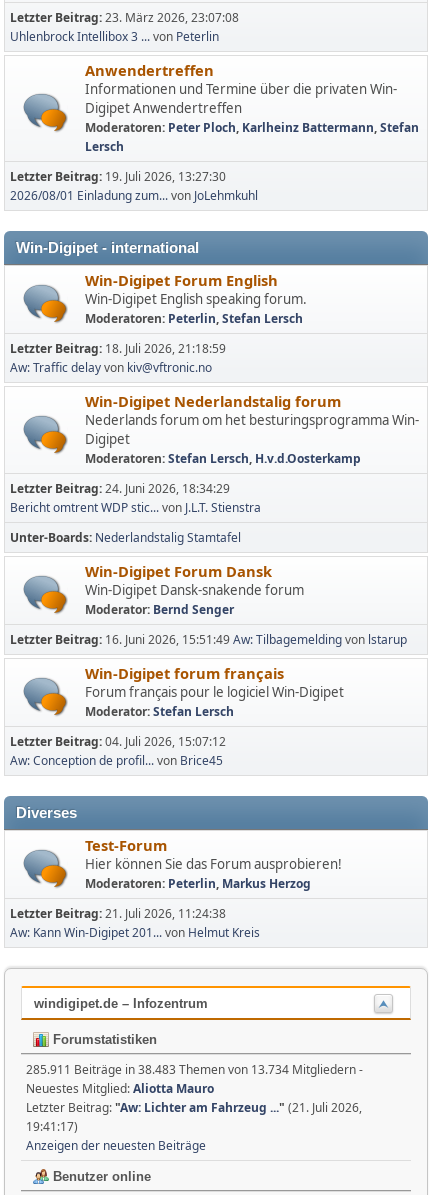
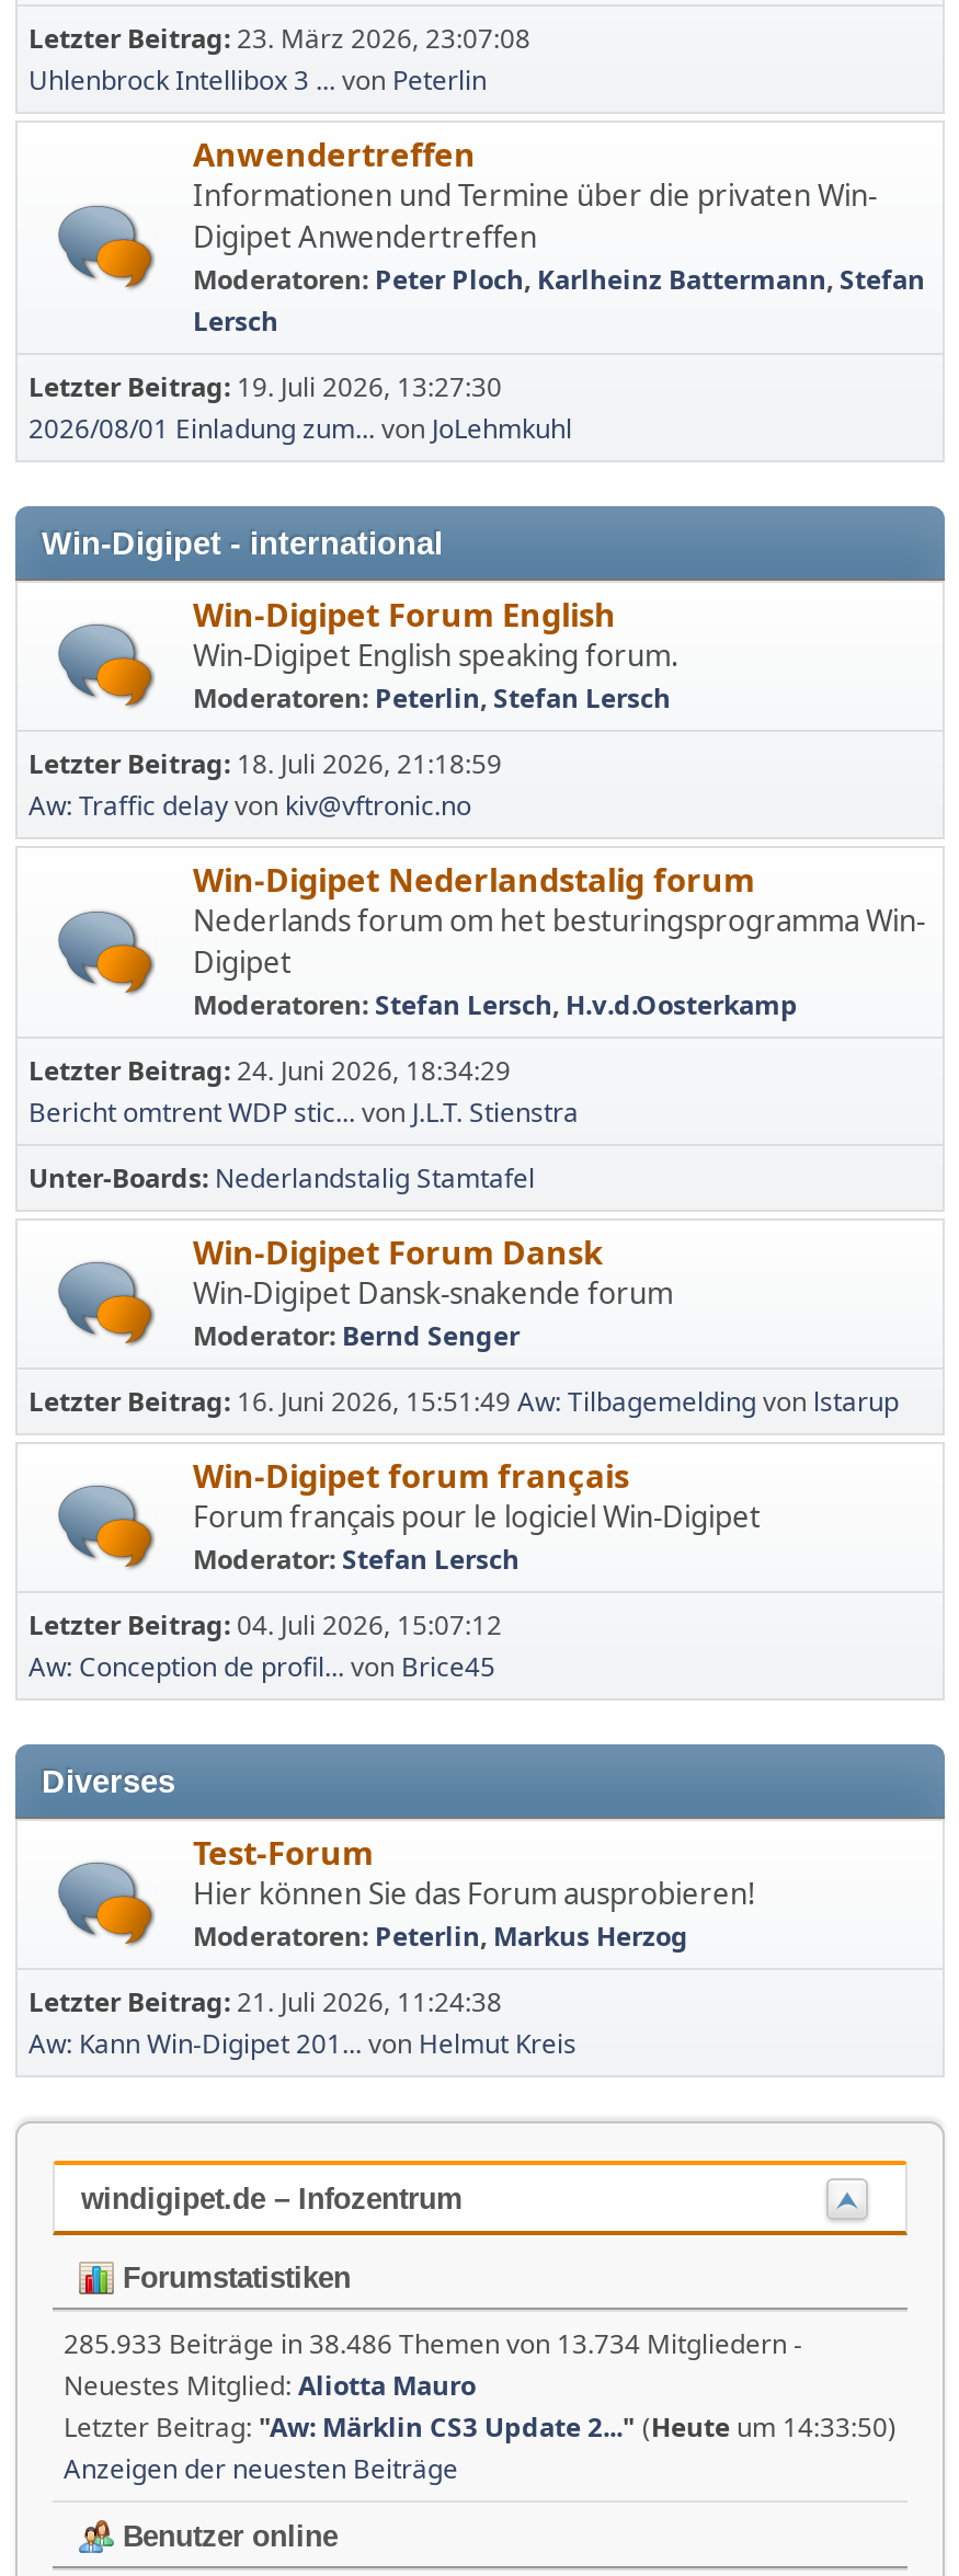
- 285.911 Beiträge in 38.483 Themen von 13.734 Mitgliedern -
+ 285.933 Beiträge in 38.486 Themen von 13.734 Mitgliedern -

- Letzter Beitrag: " Aw: Lichter am Fahrzeug ..." (21. Juli 2026,
- 19:41:17)
+ Letzter Beitrag: "Aw: Märklin CS3 Update 2..." (Heute um 14:33:50)
